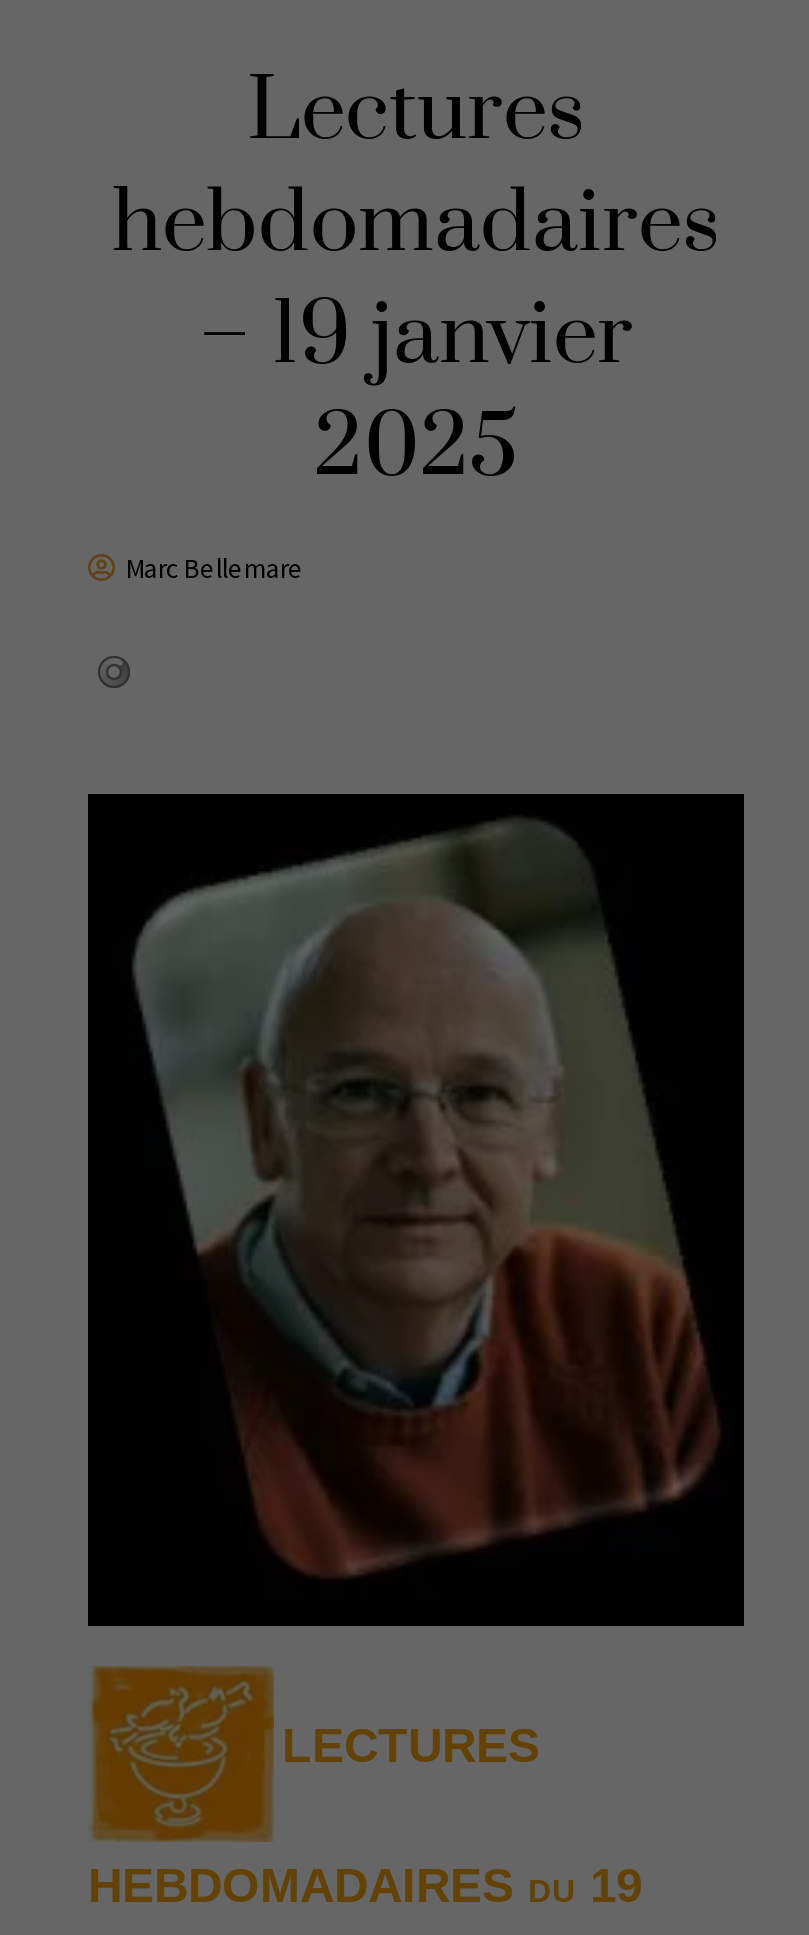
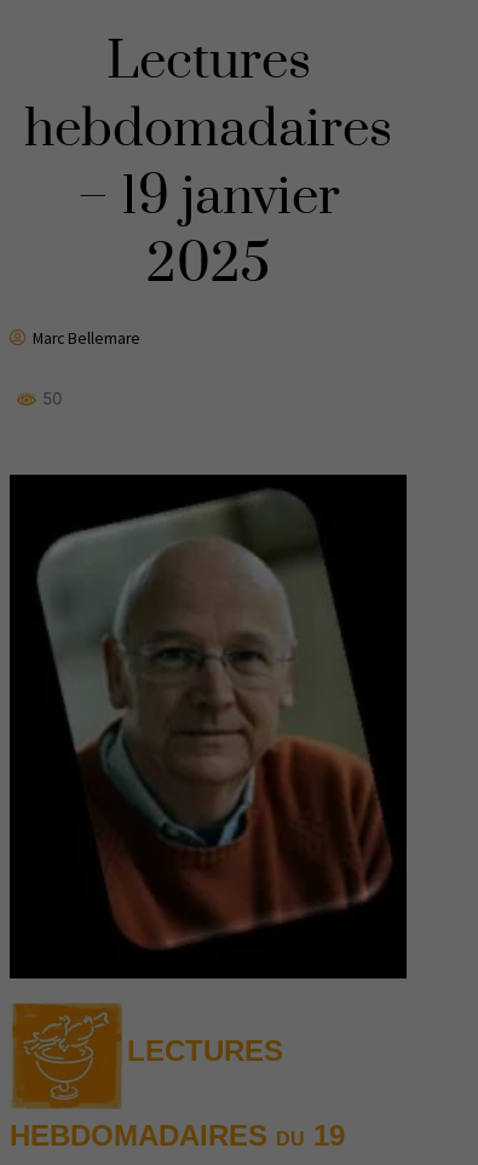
+ 50
